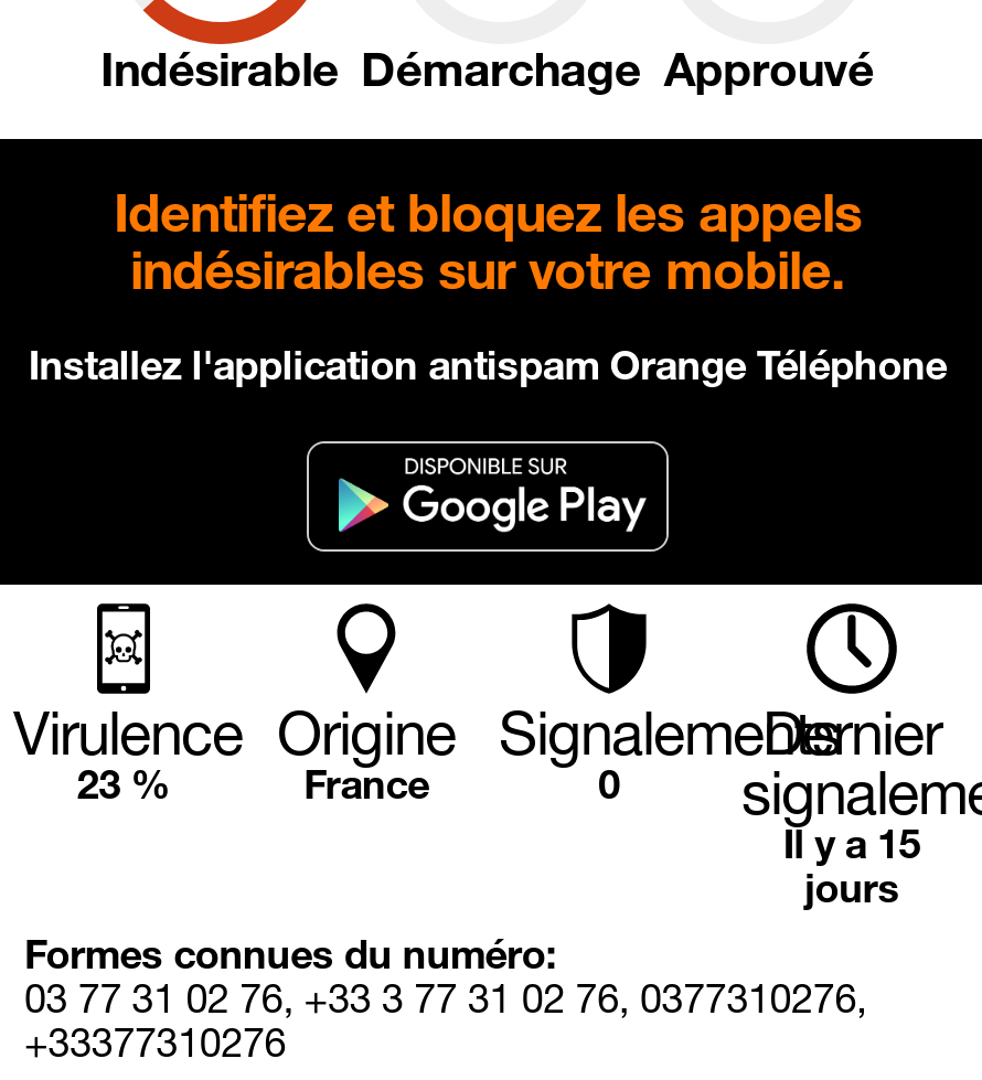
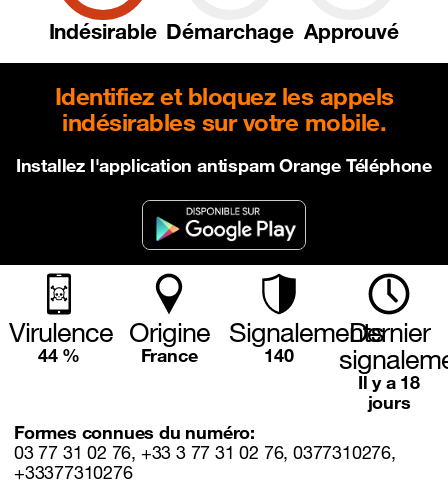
- 23 %
+ 44 %

- 0
+ 140

- Il y a 15
+ Il y a 18
